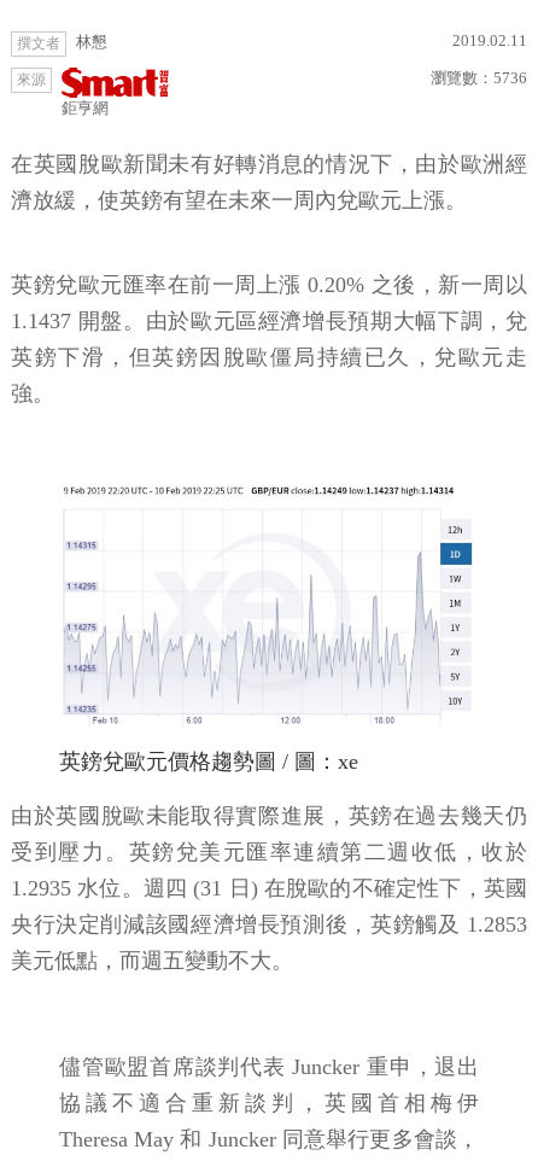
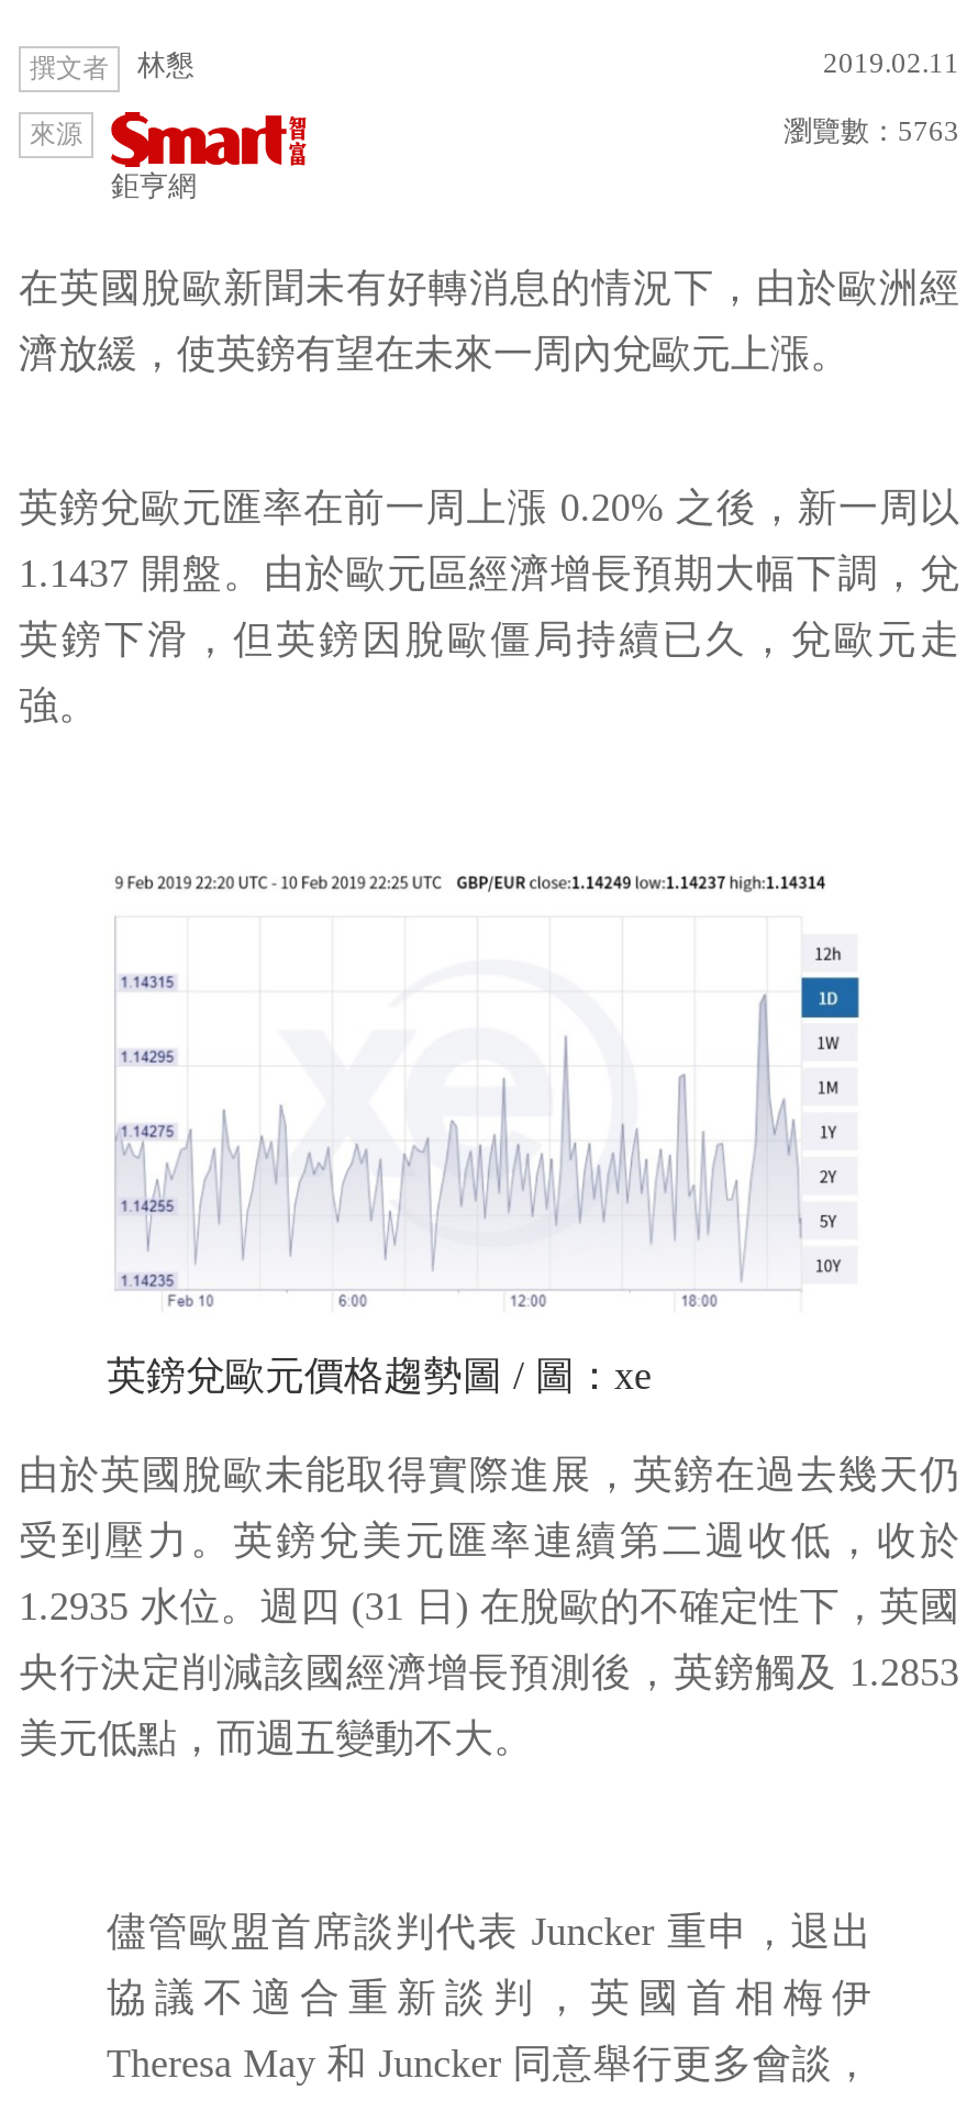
- 瀏覽數：5736
+ 瀏覽數：5763
